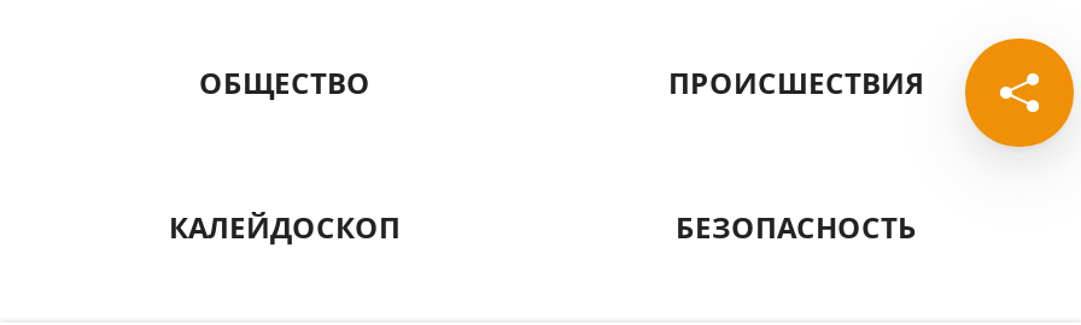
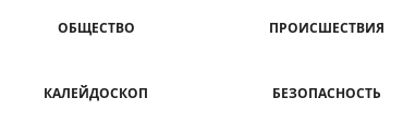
- [image]
